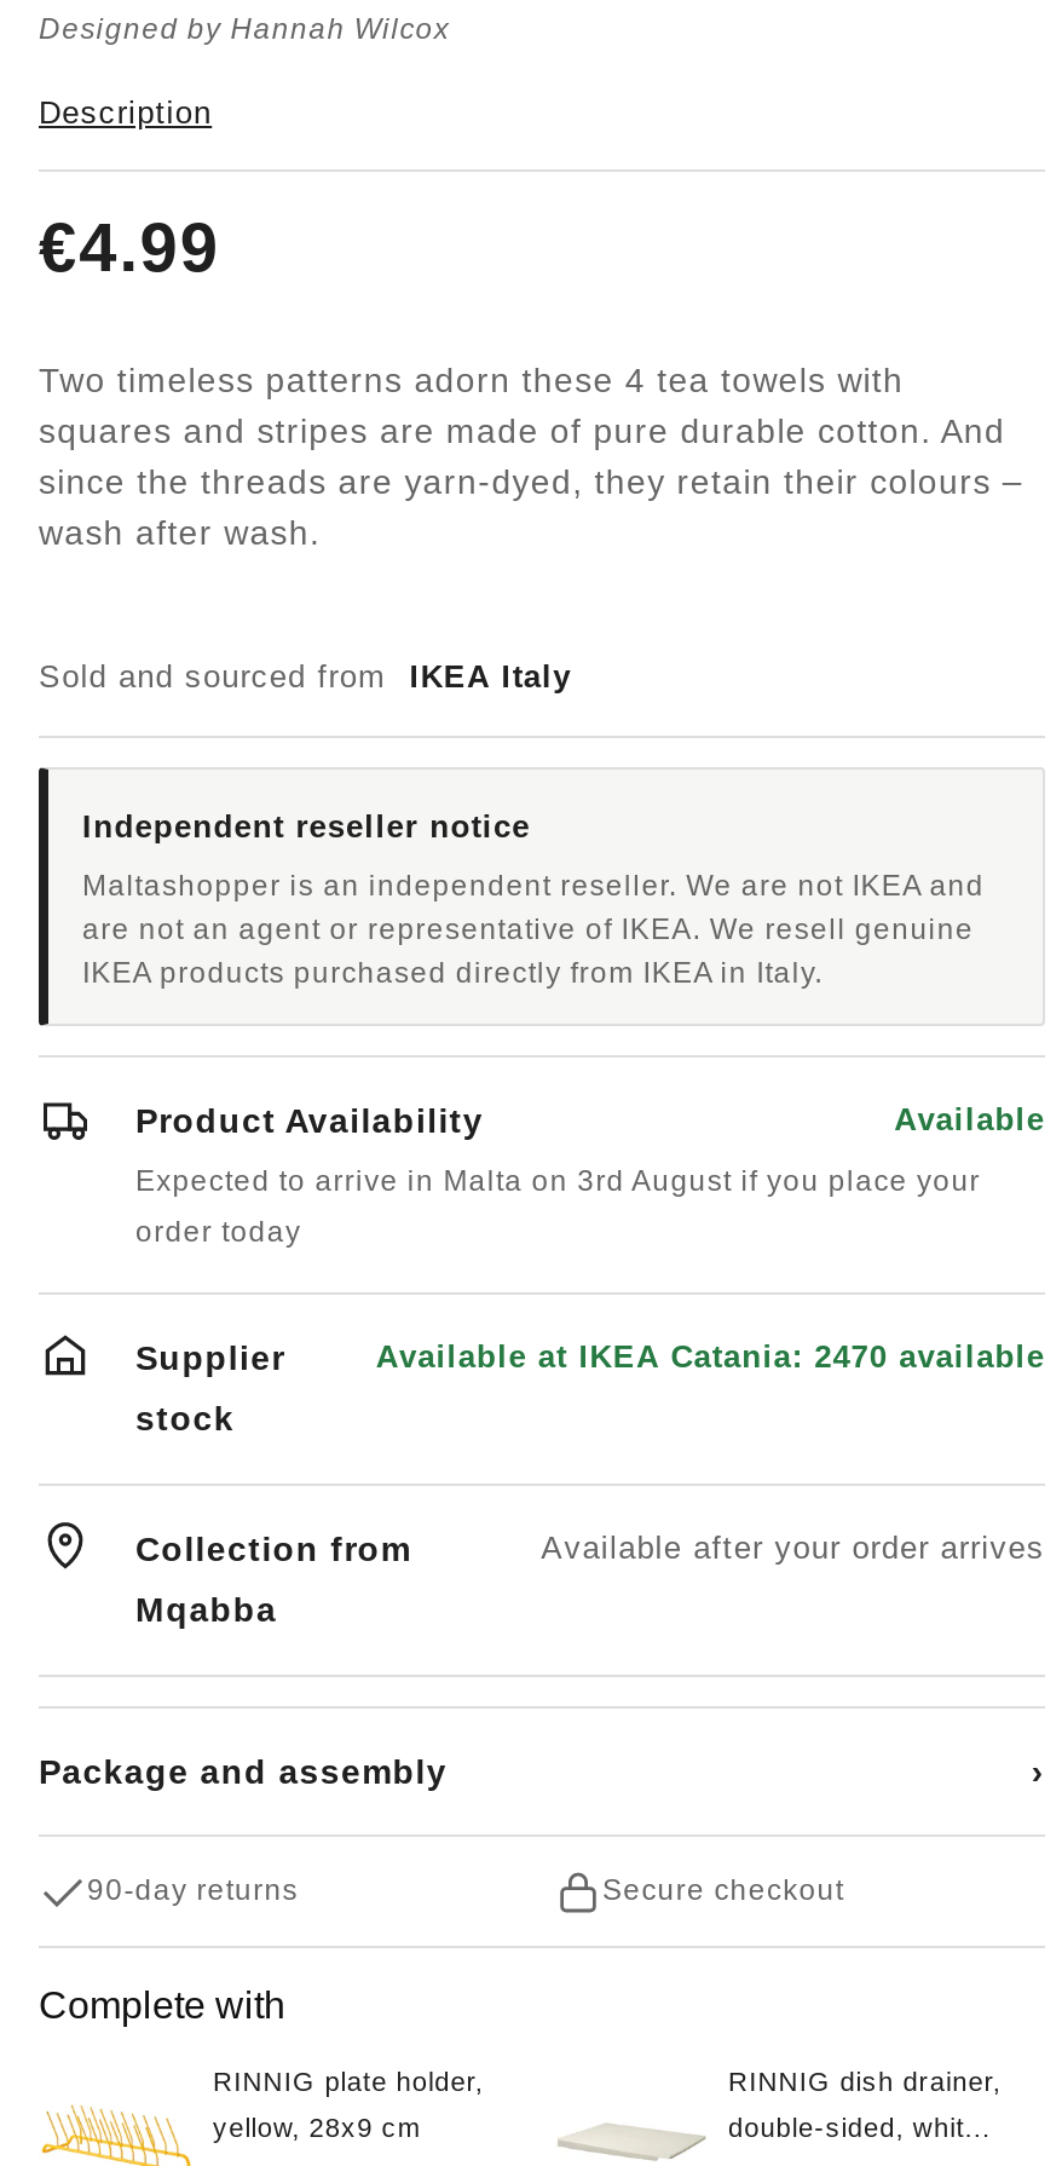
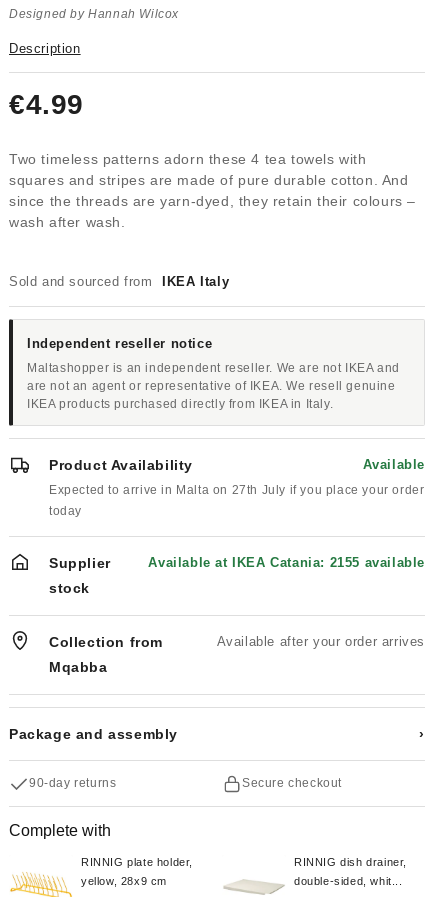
- Expected to arrive in Malta on 3rd August if you place your
+ Expected to arrive in Malta on 27th July if you place your order

- order today
+ today

- Available at IKEA Catania: 2470 available
+ Available at IKEA Catania: 2155 available
